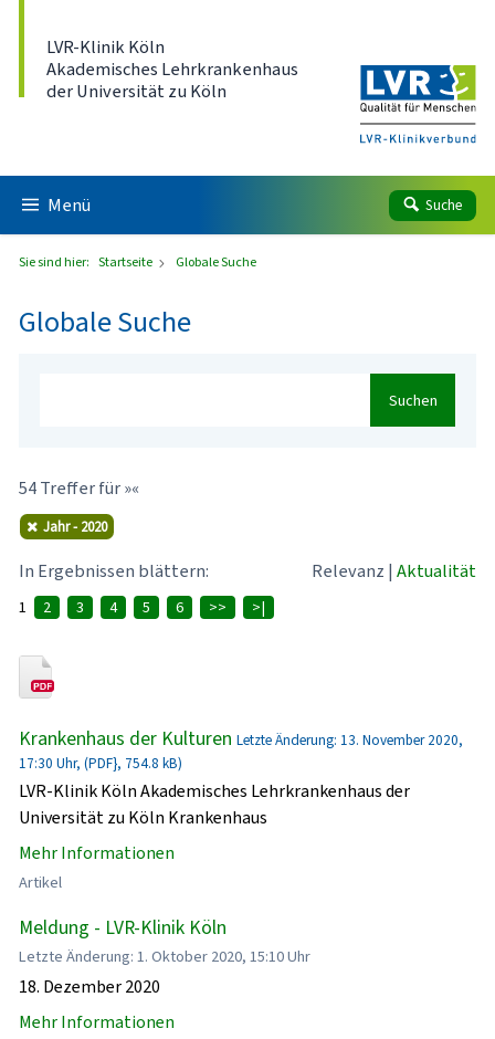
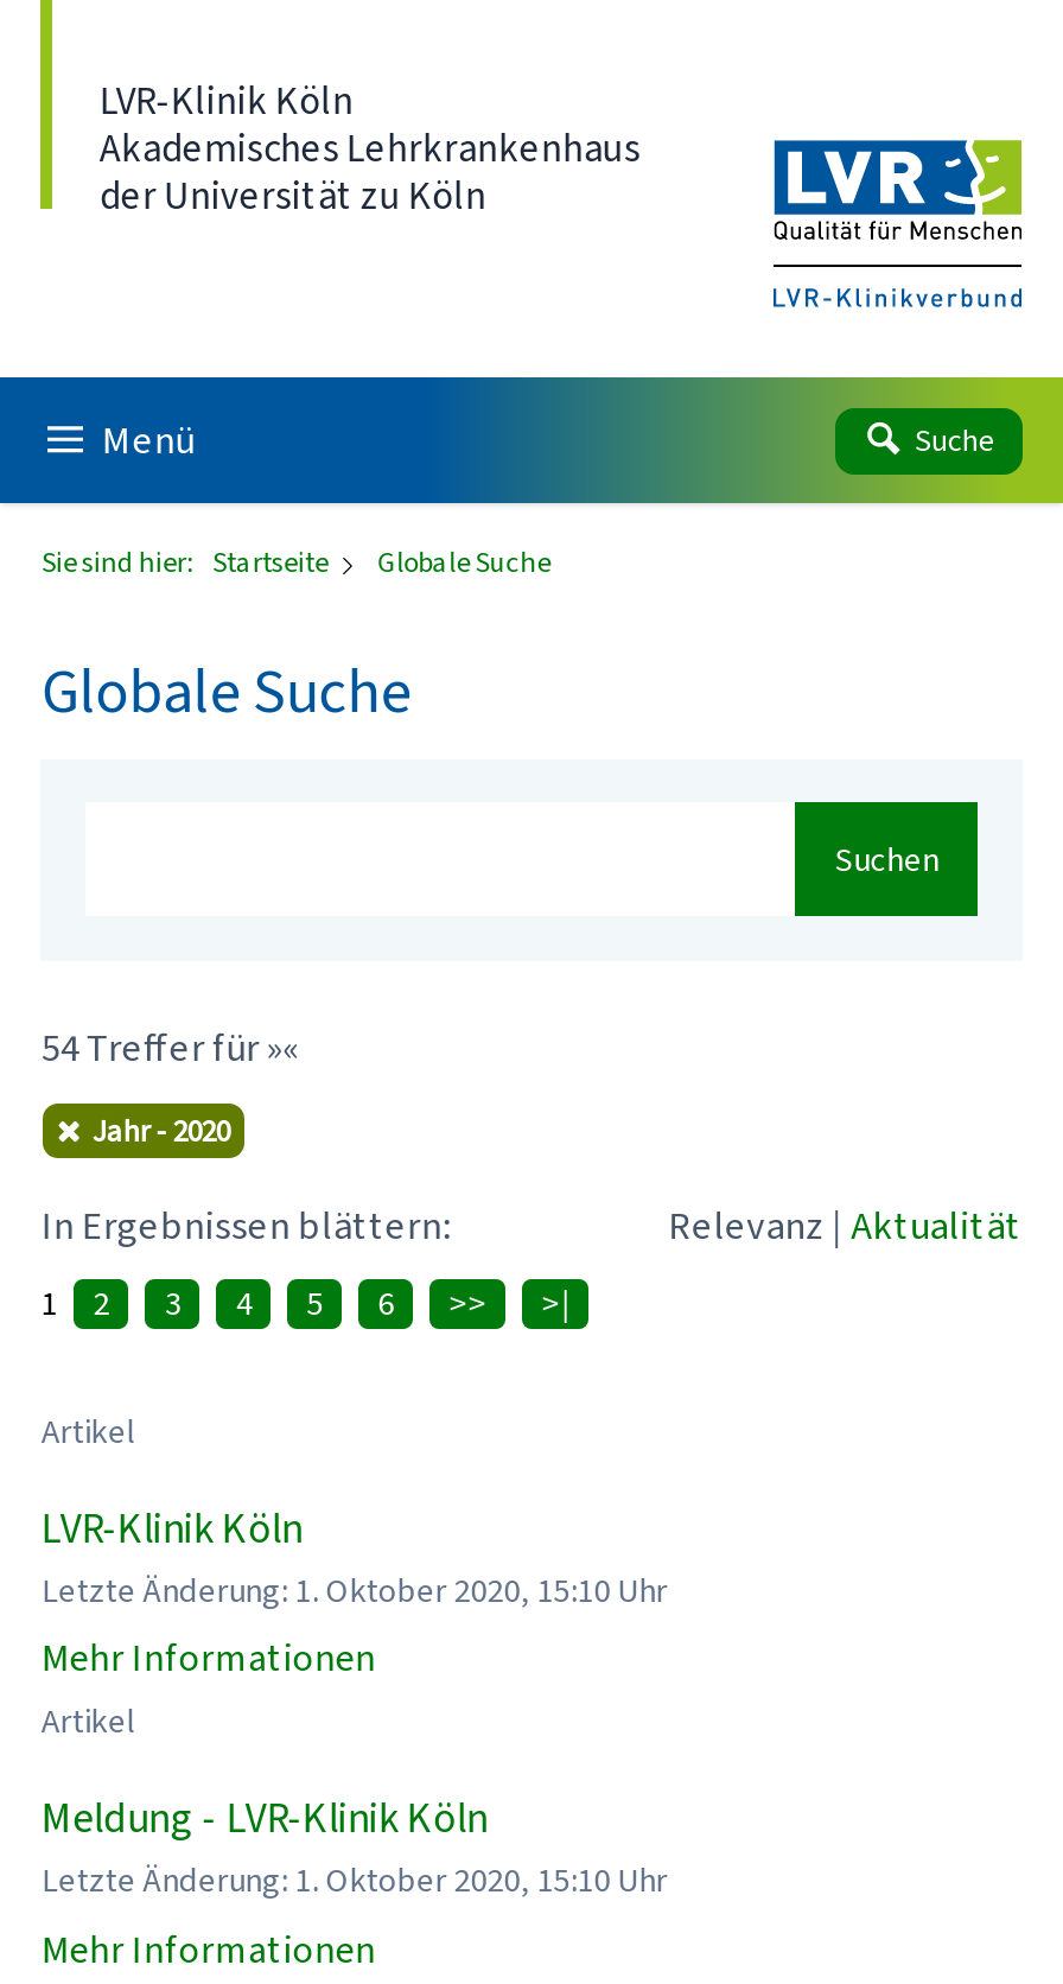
- Krankenhaus der Kulturen Letzte Änderung: 13. November 2020,
- 17:30 Uhr, (PDF}, 754.8 kB)
- LVR-Klinik Köln Akademisches Lehrkrankenhaus der
- Universität zu Köln Krankenhaus
+ Artikel
+ LVR-Klinik Köln
+ Letzte Änderung: 1. Oktober 2020, 15:10 Uhr

- 18. Dezember 2020
